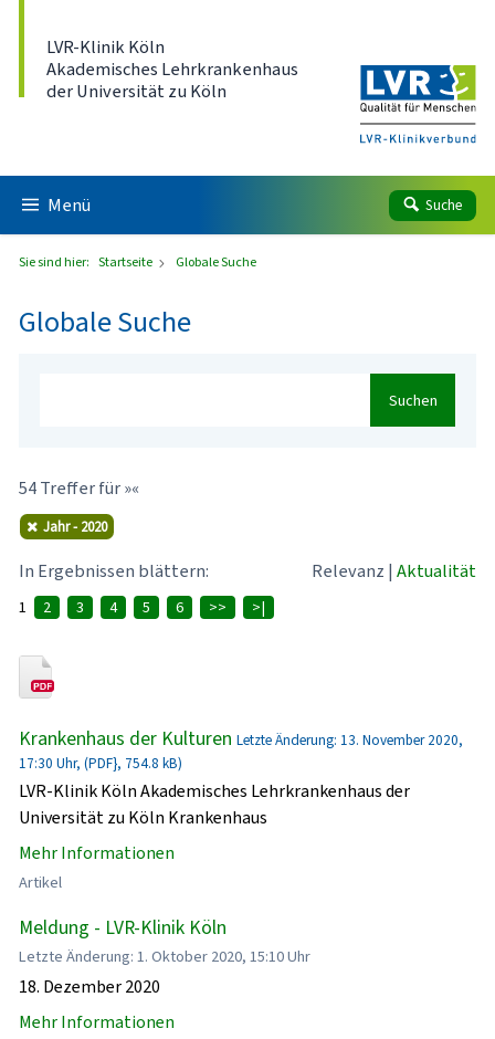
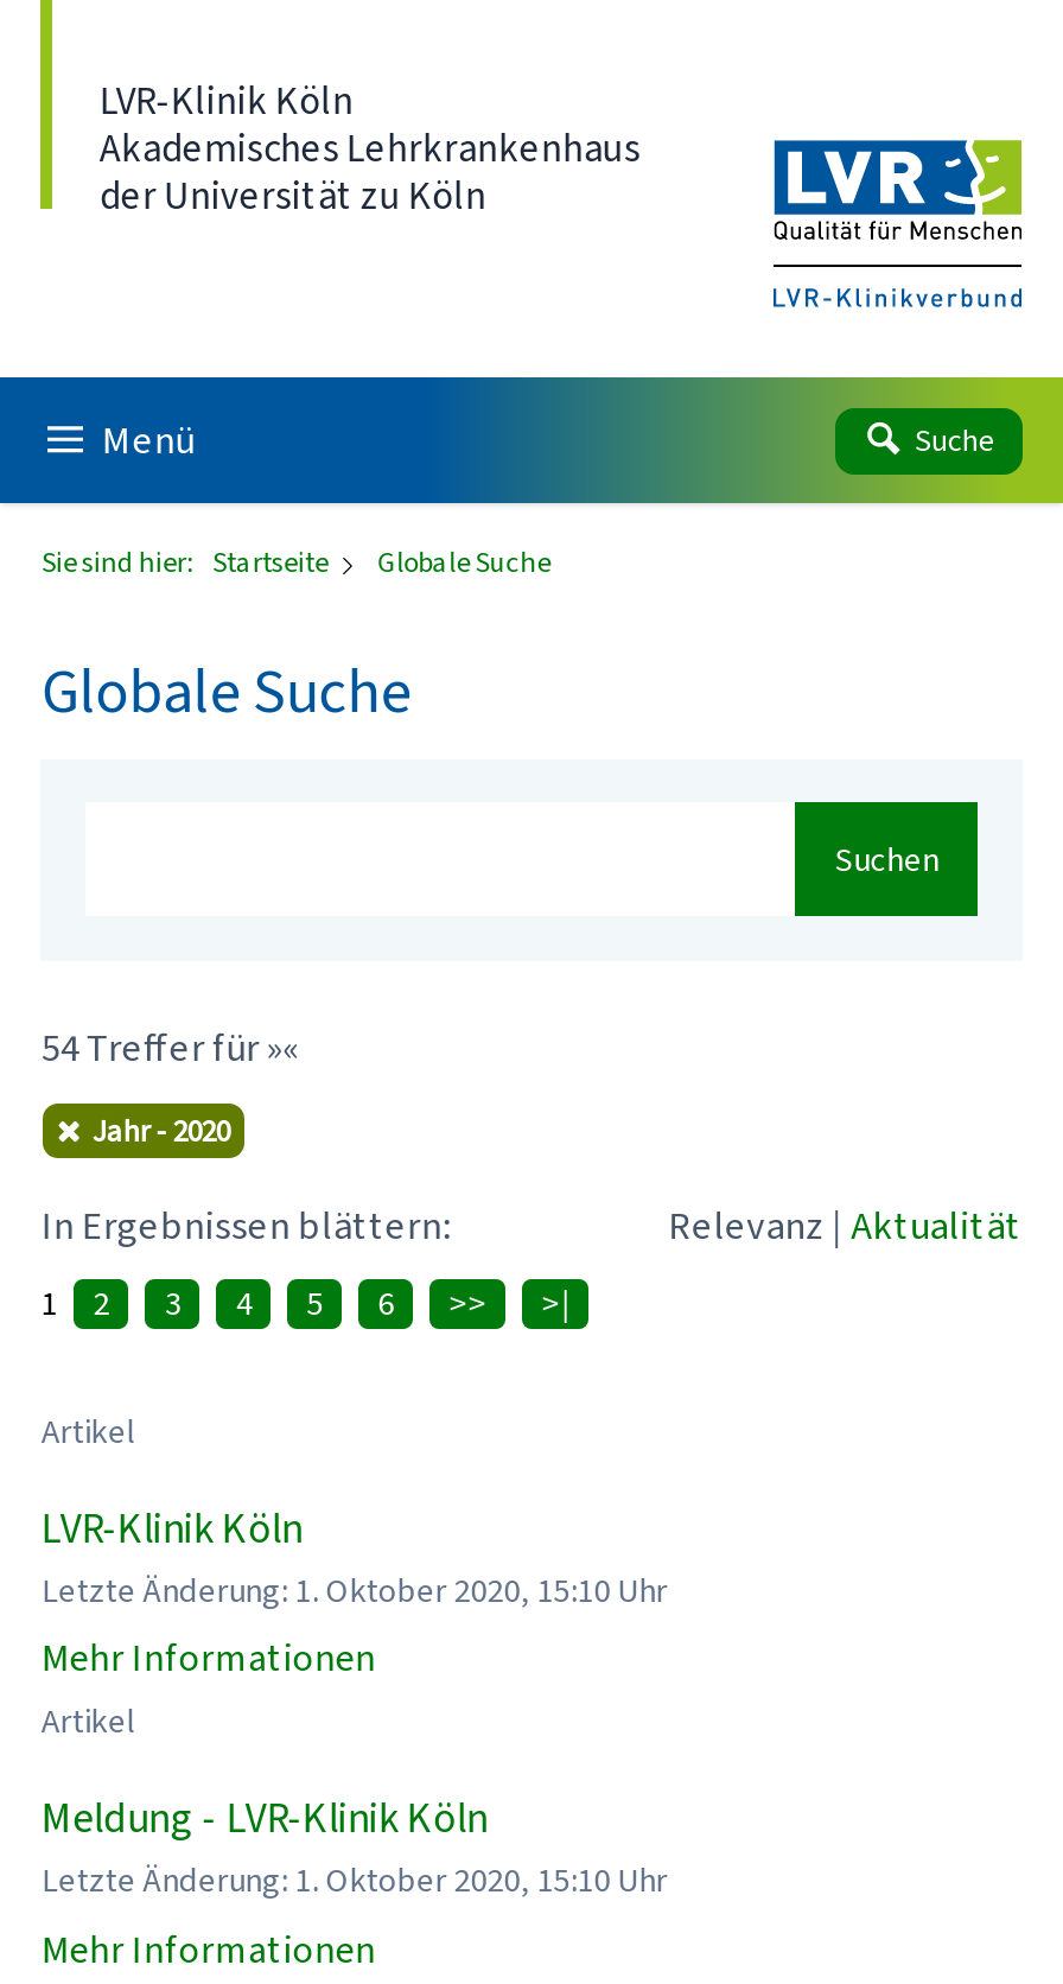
- Krankenhaus der Kulturen Letzte Änderung: 13. November 2020,
- 17:30 Uhr, (PDF}, 754.8 kB)
- LVR-Klinik Köln Akademisches Lehrkrankenhaus der
- Universität zu Köln Krankenhaus
+ Artikel
+ LVR-Klinik Köln
+ Letzte Änderung: 1. Oktober 2020, 15:10 Uhr

- 18. Dezember 2020
